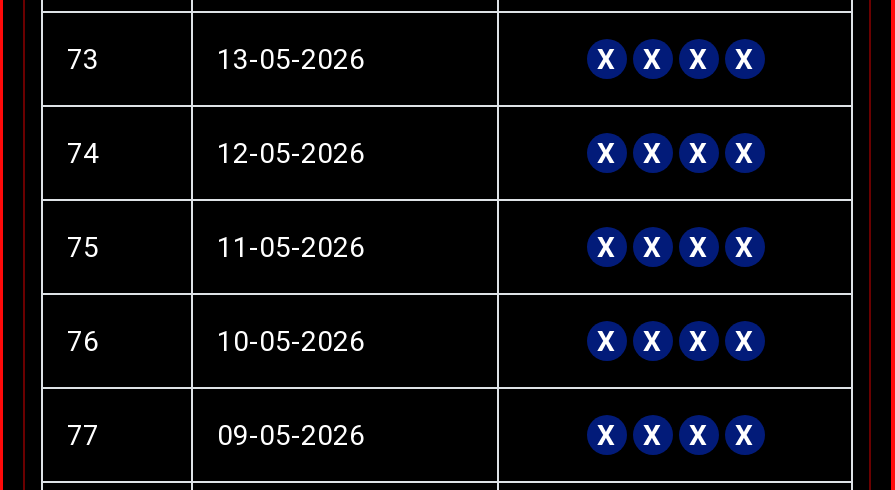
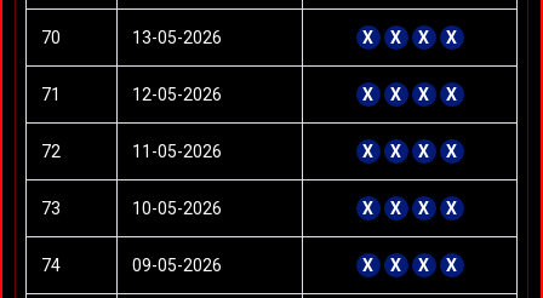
- 73
+ 70

- 74
+ 71

- 75
+ 72

- 76
+ 73

- 77
+ 74
